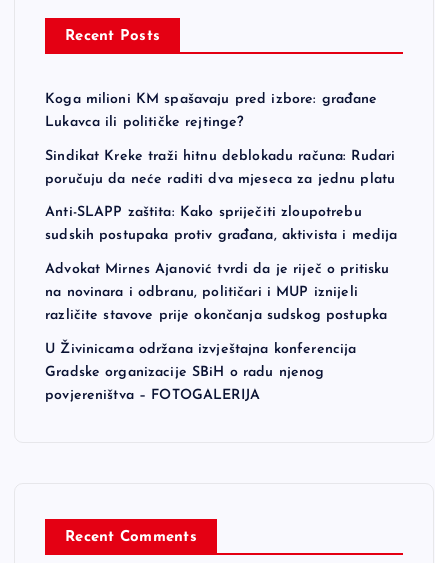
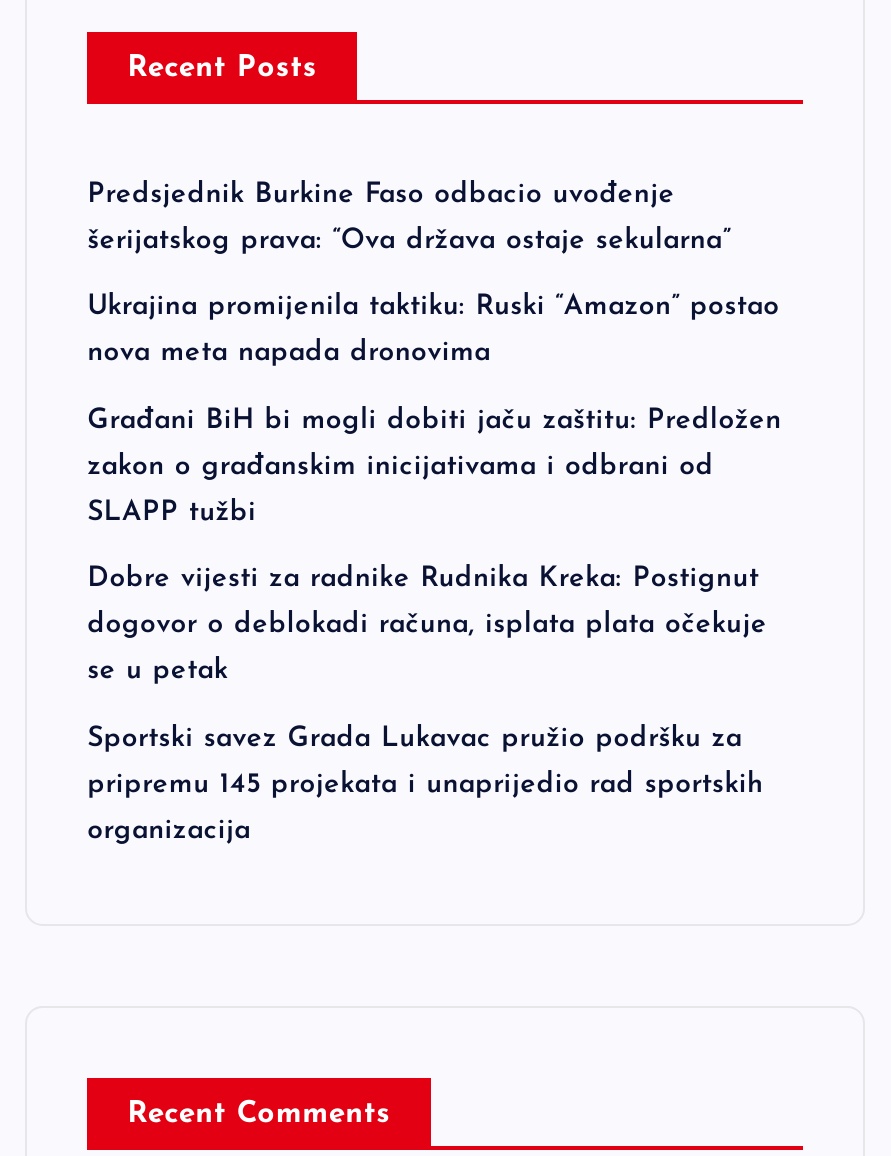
- Koga milioni KM spašavaju pred izbore: građane
- Lukavca ili političke rejtinge?
- Sindikat Kreke traži hitnu deblokadu računa: Rudari
- poručuju da neće raditi dva mjeseca za jednu platu
- Anti-SLAPP zaštita: Kako spriječiti zloupotrebu
- sudskih postupaka protiv građana, aktivista i medija
- Advokat Mirnes Ajanović tvrdi da je riječ o pritisku
- na novinara i odbranu, političari i MUP iznijeli
- različite stavove prije okončanja sudskog postupka
- U Živinicama održana izvještajna konferencija
- Gradske organizacije SBiH o radu njenog
- povjereništva – FOTOGALERIJA
+ Predsjednik Burkine Faso odbacio uvođenje
+ šerijatskog prava: “Ova država ostaje sekularna”
+ Ukrajina promijenila taktiku: Ruski “Amazon” postao
+ nova meta napada dronovima
+ Građani BiH bi mogli dobiti jaču zaštitu: Predložen
+ zakon o građanskim inicijativama i odbrani od
+ SLAPP tužbi
+ Dobre vijesti za radnike Rudnika Kreka: Postignut
+ dogovor o deblokadi računa, isplata plata očekuje
+ se u petak
+ Sportski savez Grada Lukavac pružio podršku za
+ pripremu 145 projekata i unaprijedio rad sportskih
+ organizacija
